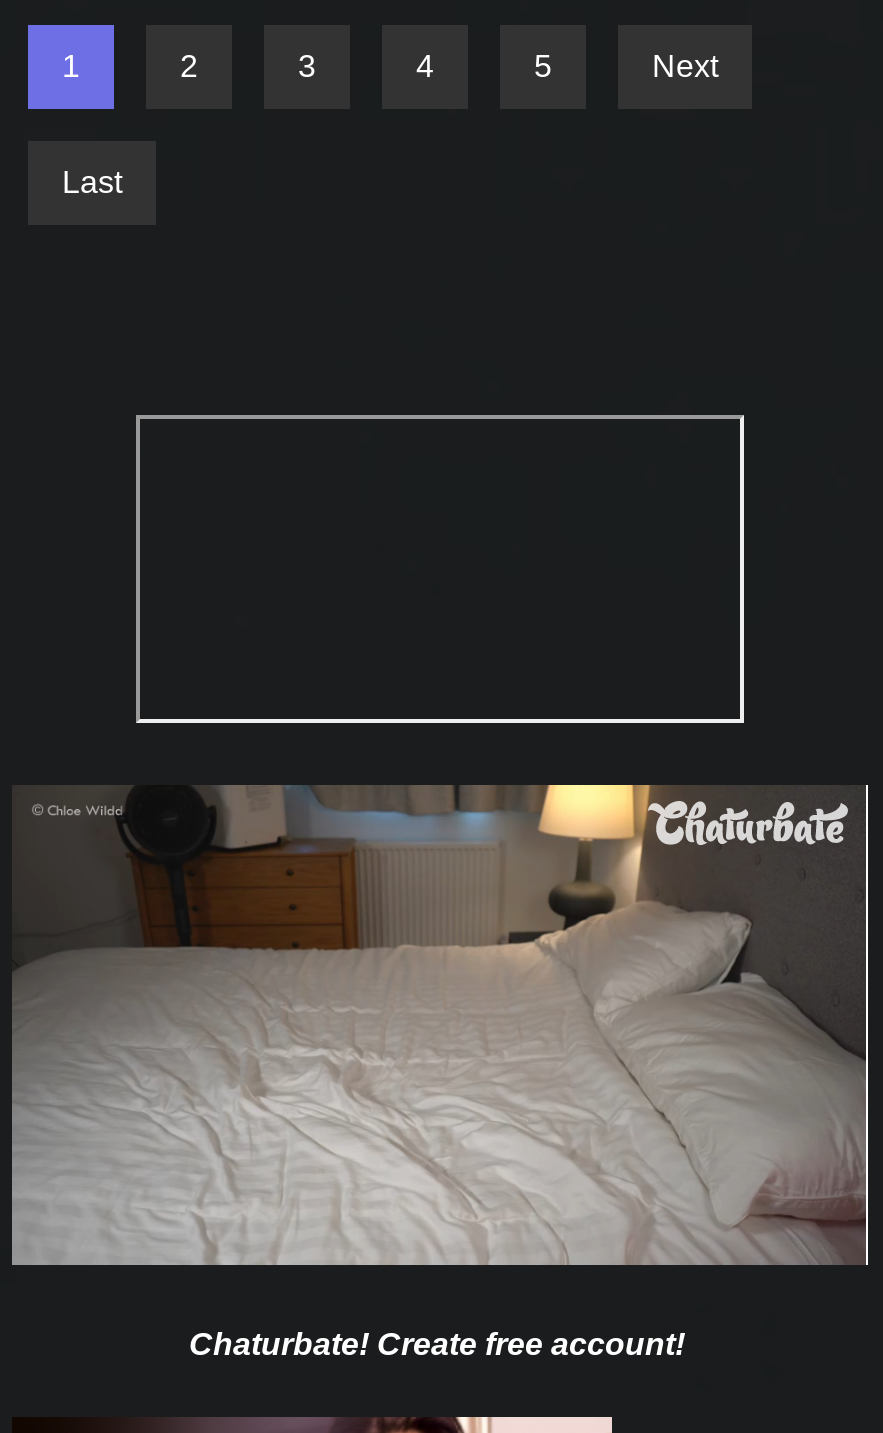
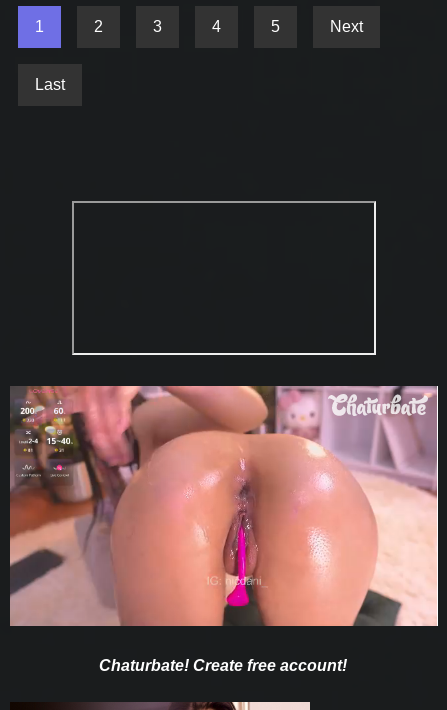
- [image]
+ [image]
